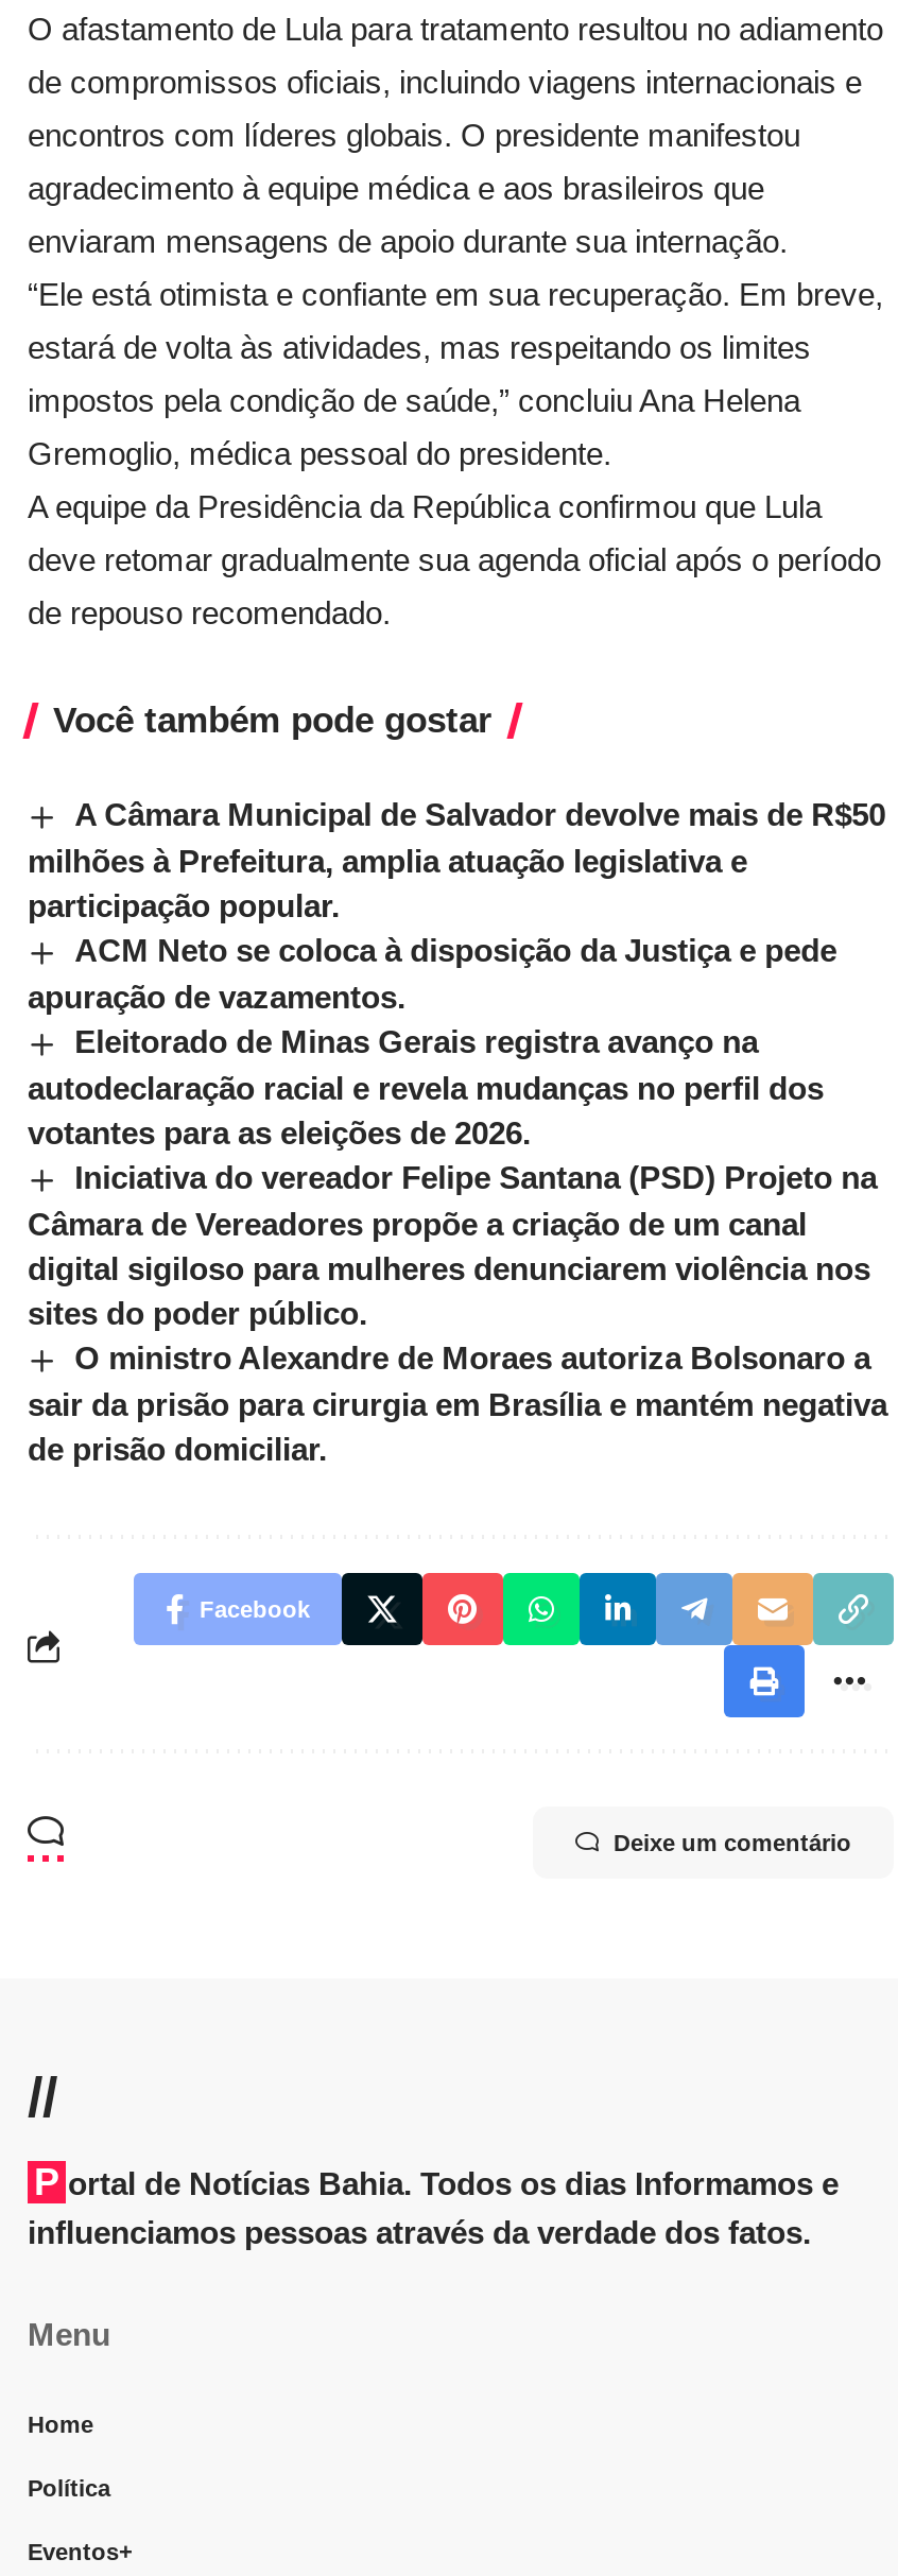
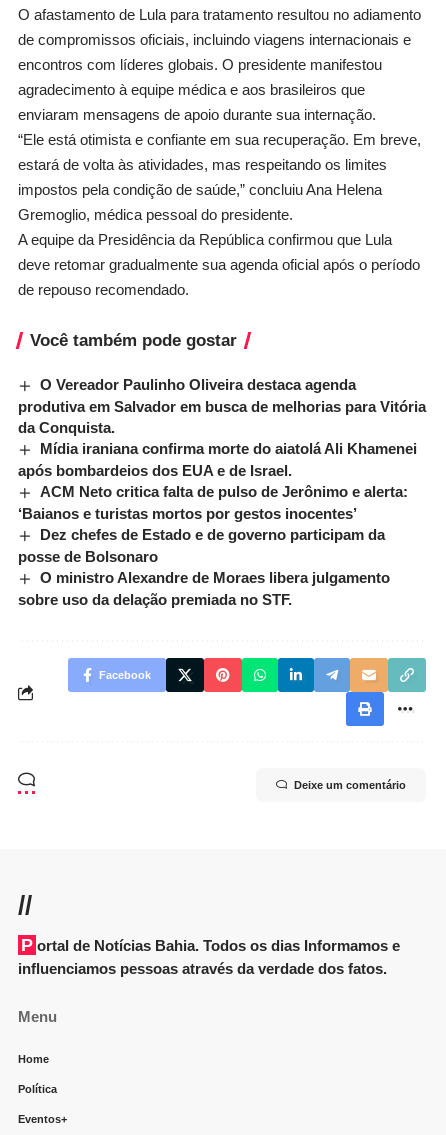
- A Câmara Municipal de Salvador devolve mais de R$50
- milhões à Prefeitura, amplia atuação legislativa e
- participação popular.
- ACM Neto se coloca à disposição da Justiça e pede
- apuração de vazamentos.
- Eleitorado de Minas Gerais registra avanço na
- autodeclaração racial e revela mudanças no perfil dos
- votantes para as eleições de 2026.
- Iniciativa do vereador Felipe Santana (PSD) Projeto na
- Câmara de Vereadores propõe a criação de um canal
- digital sigiloso para mulheres denunciarem violência nos
- sites do poder público.
- O ministro Alexandre de Moraes autoriza Bolsonaro a
- sair da prisão para cirurgia em Brasília e mantém negativa
- de prisão domiciliar.
+ O Vereador Paulinho Oliveira destaca agenda
+ produtiva em Salvador em busca de melhorias para Vitória
+ da Conquista.
+ Mídia iraniana confirma morte do aiatolá Ali Khamenei
+ após bombardeios dos EUA e de Israel.
+ ACM Neto critica falta de pulso de Jerônimo e alerta:
+ ‘Baianos e turistas mortos por gestos inocentes’
+ Dez chefes de Estado e de governo participam da
+ posse de Bolsonaro
+ O ministro Alexandre de Moraes libera julgamento
+ sobre uso da delação premiada no STF.
